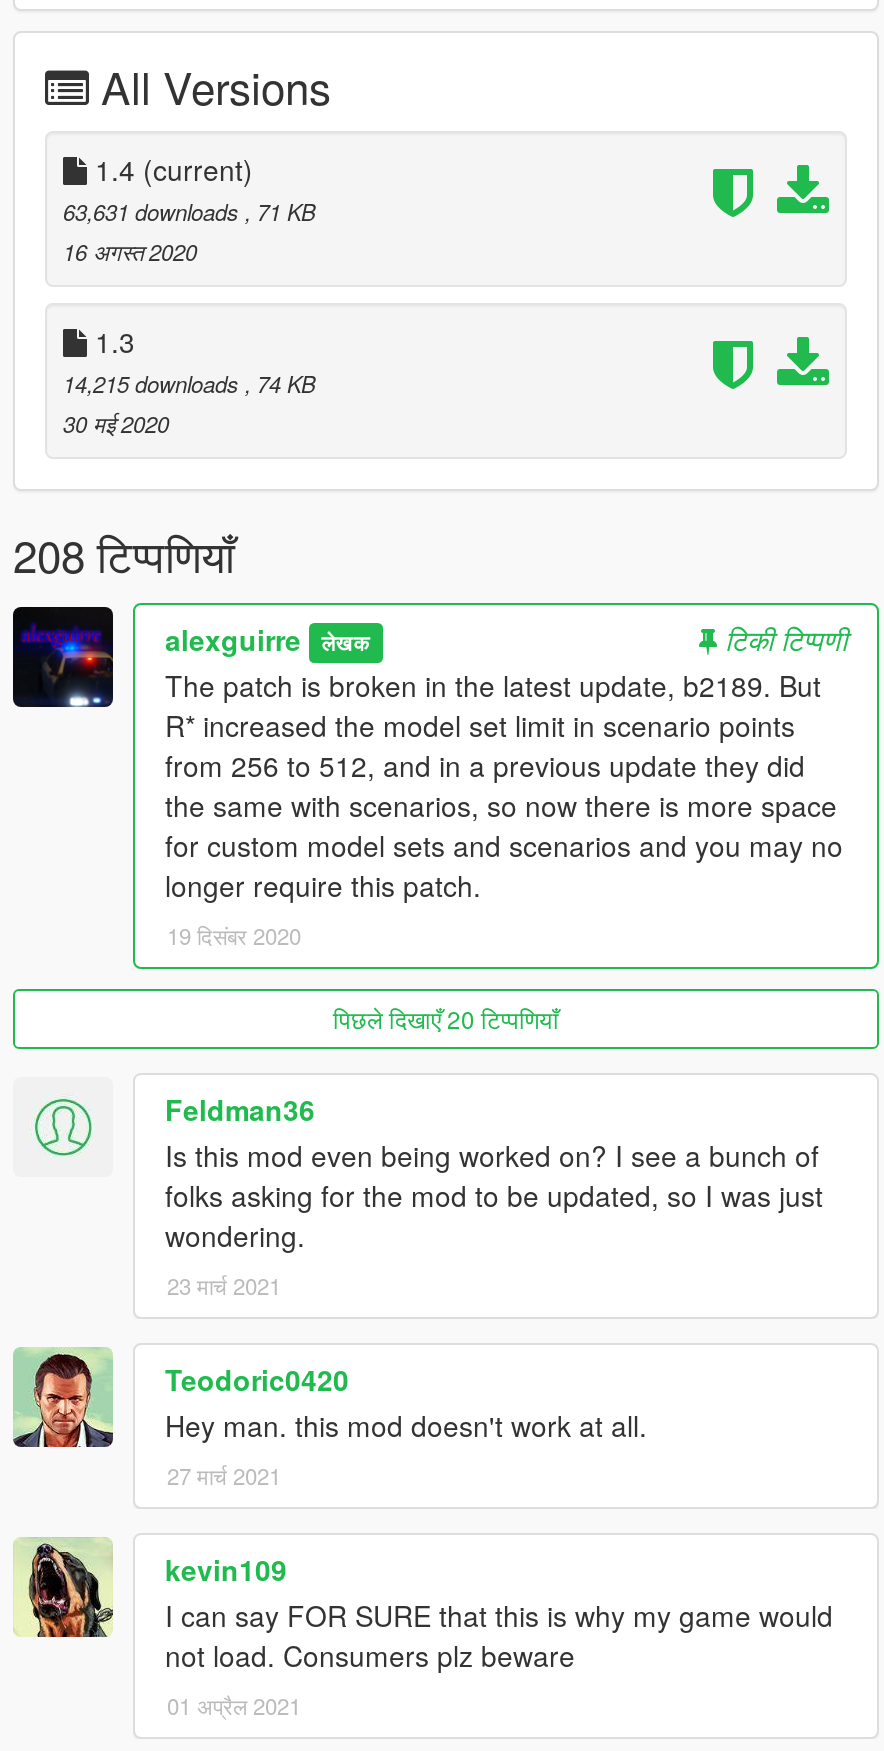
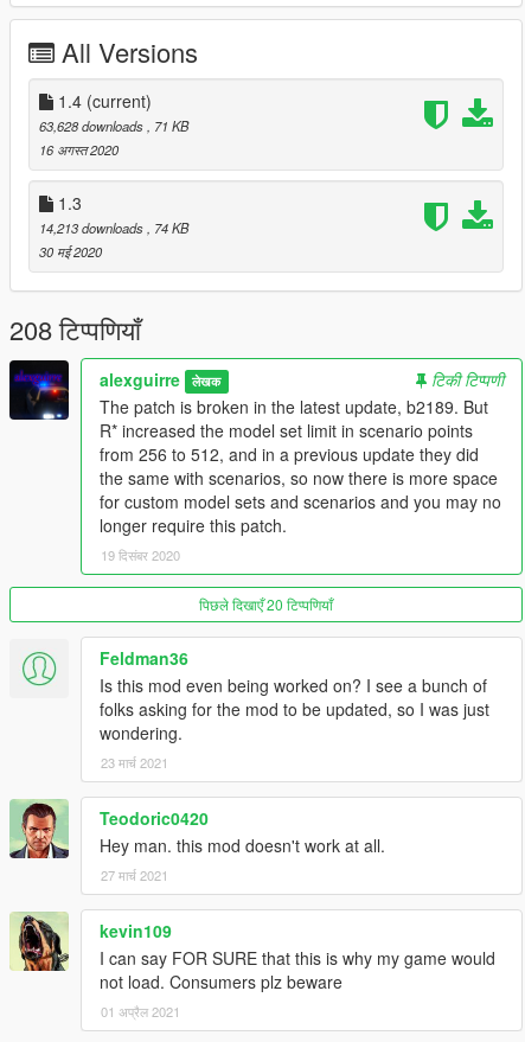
- 63,631 downloads, 71 KB
+ 63,628 downloads, 71 KB

- 14,215 downloads, 74 KB
+ 14,213 downloads, 74 KB
